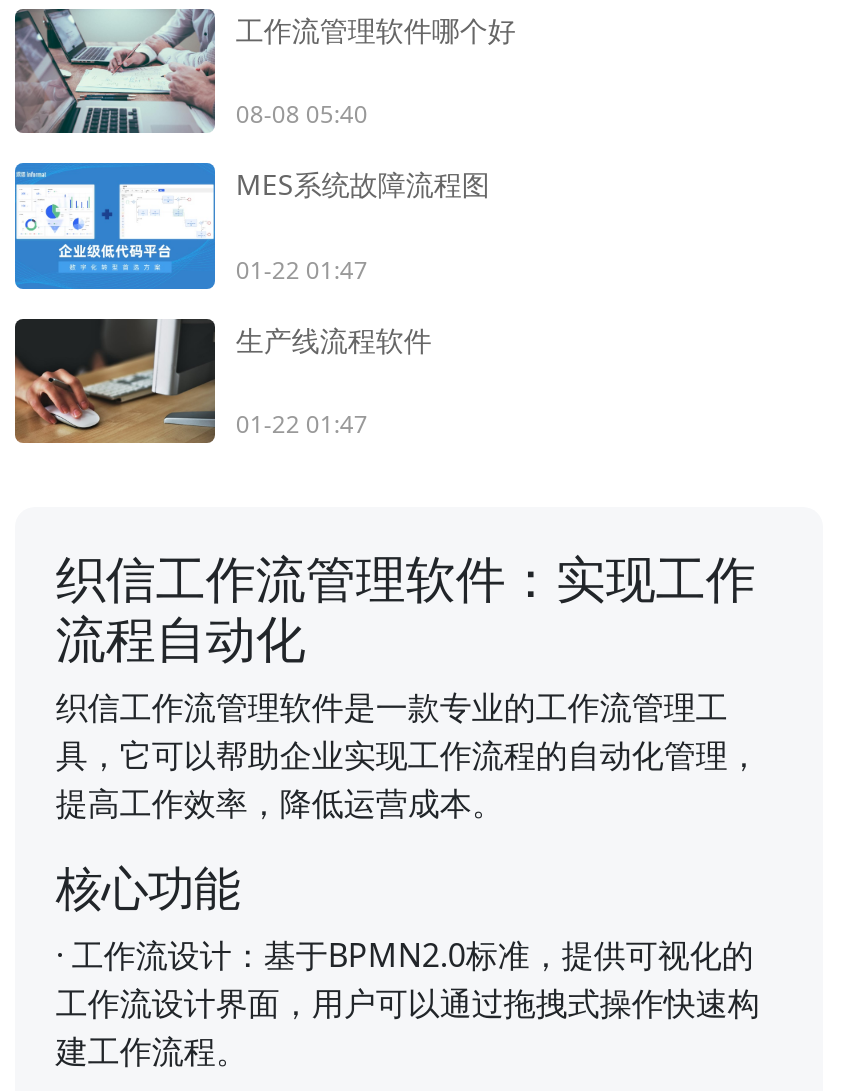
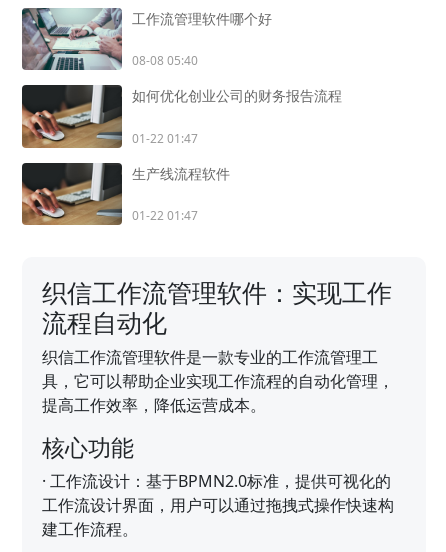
- [image]
- MES系统故障流程图
+ [image]
+ 如何优化创业公司的财务报告流程
